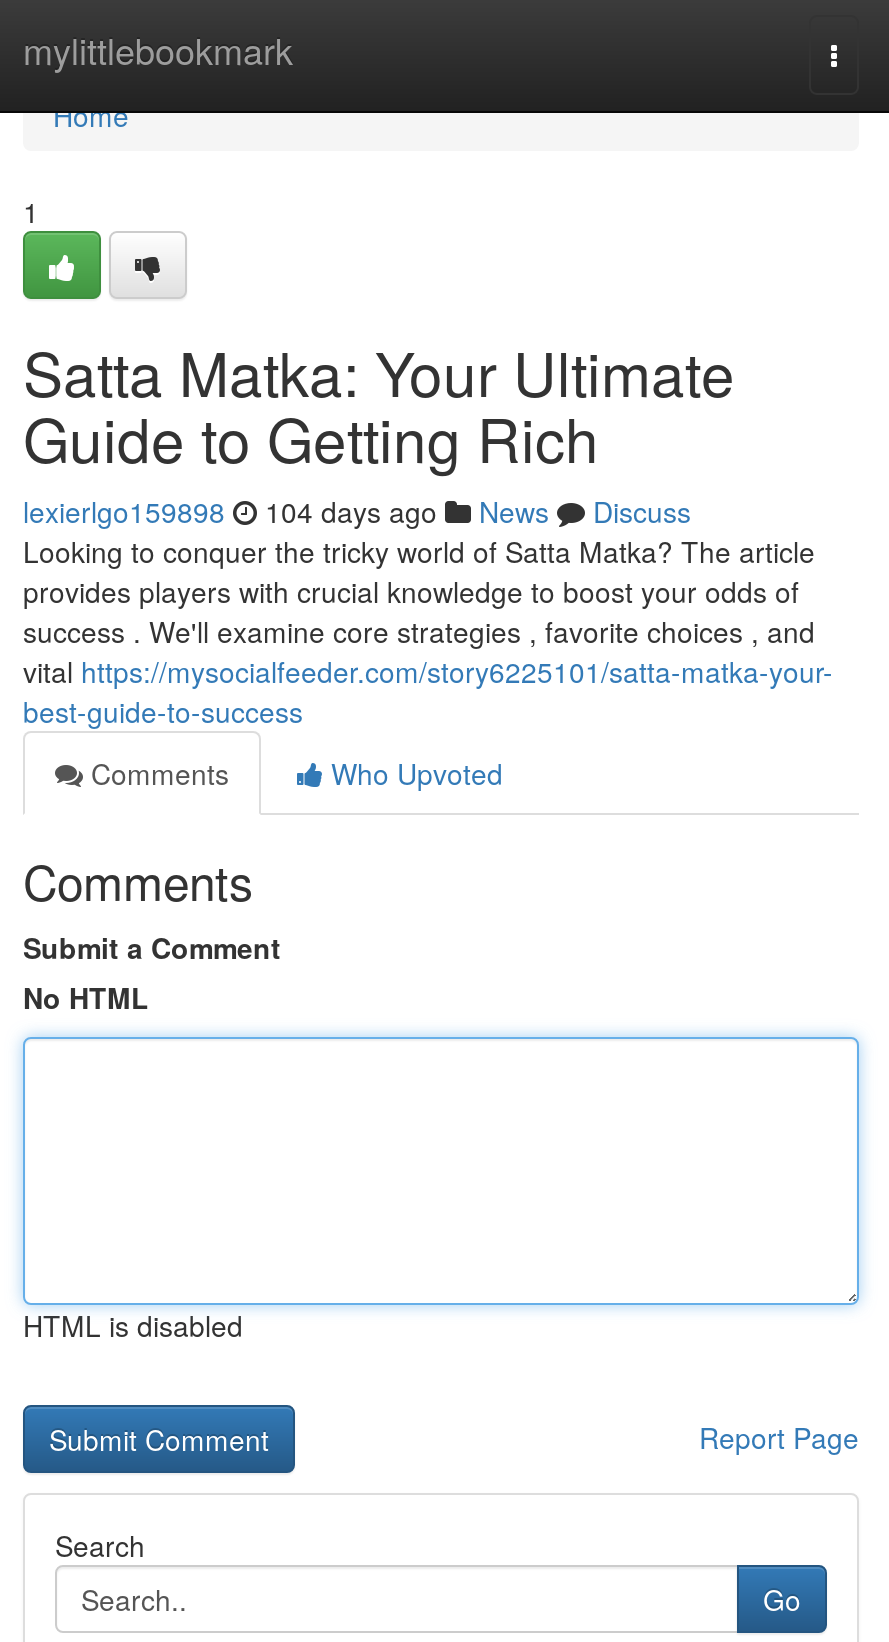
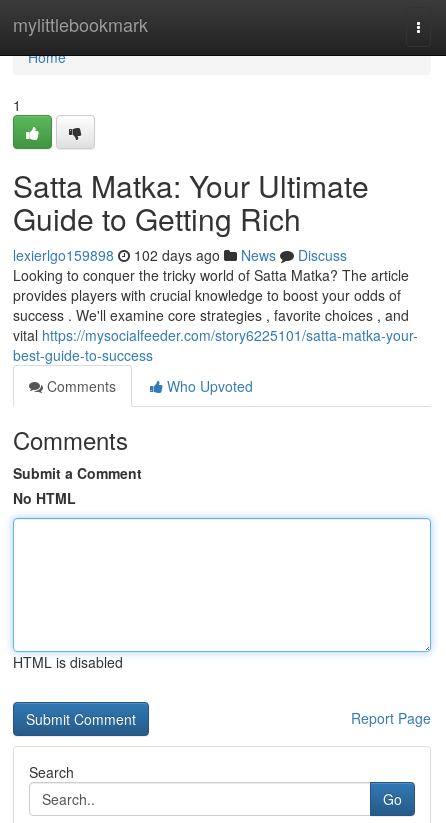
- lexierlgo159898 104 days ago News Discuss
+ lexierlgo159898 102 days ago News Discuss
